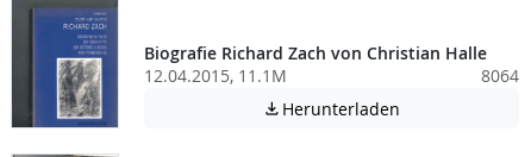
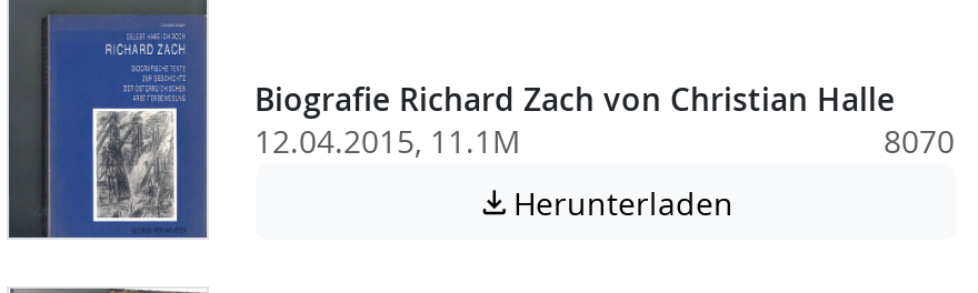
- 8064
+ 8070
